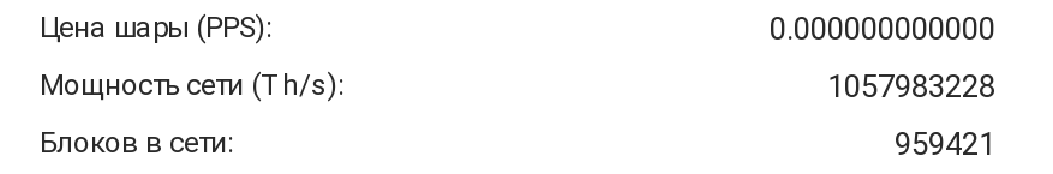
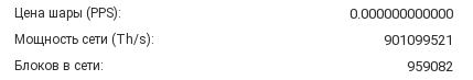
- 1057983228
+ 901099521

- 959421
+ 959082
